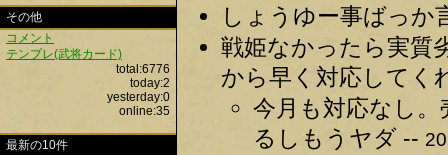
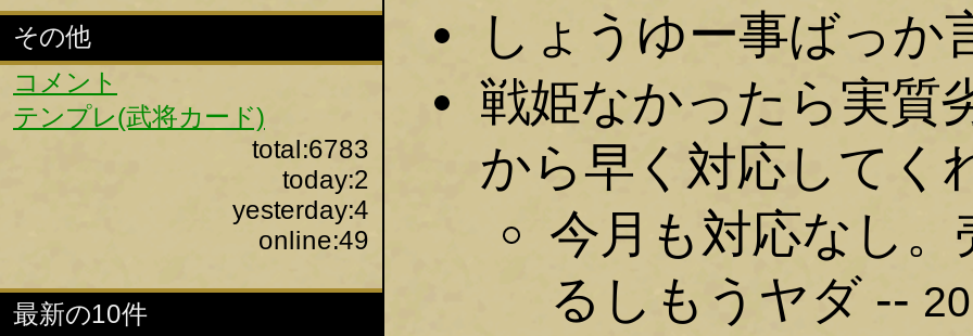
- total:6776
+ total:6783

- yesterday:0
- online:35
+ yesterday:4
+ online:49
